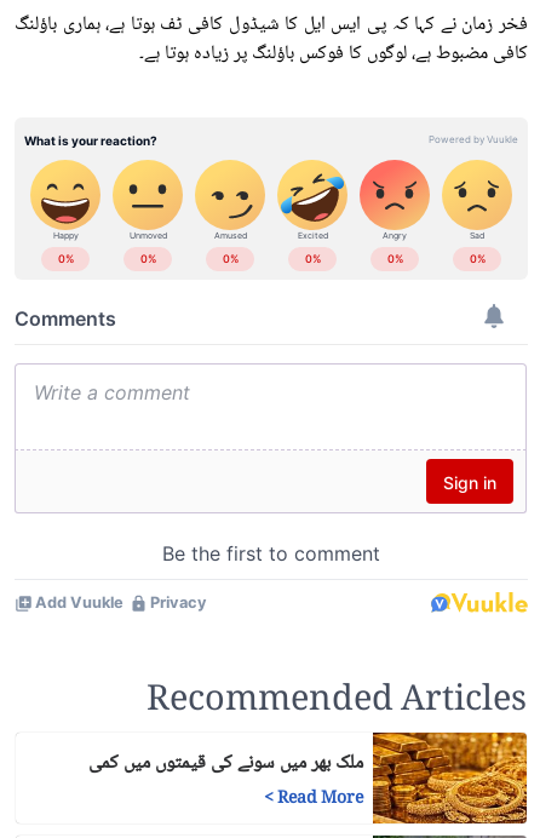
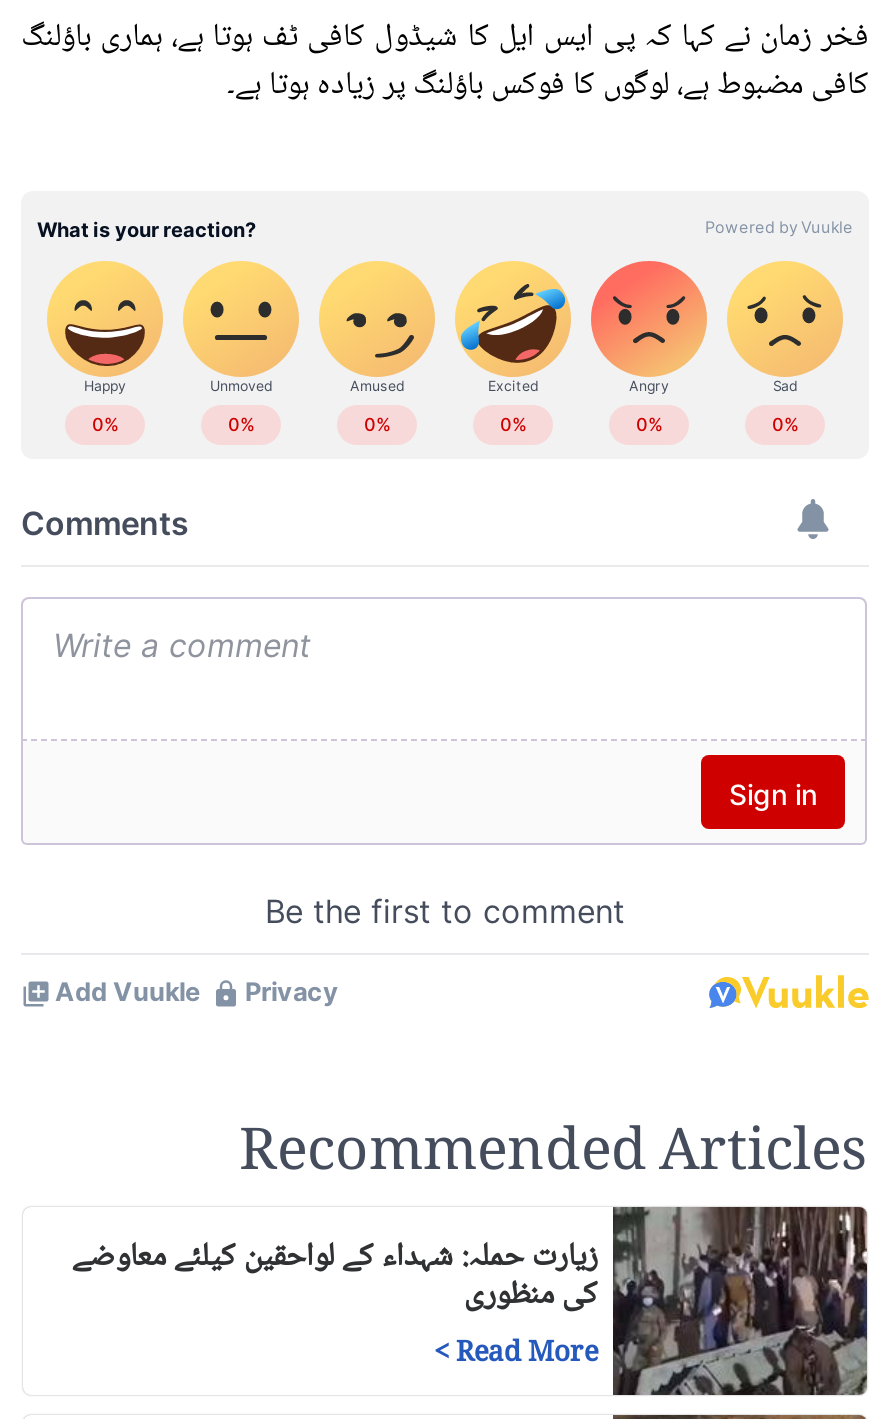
- [image]
- ملک بھر میں سونے کی قیمتوں میں کمی
+ [image]
+ زیارت حملہ: شہداء کے لواحقین کیلئے معاوضے
+ کی منظوری
